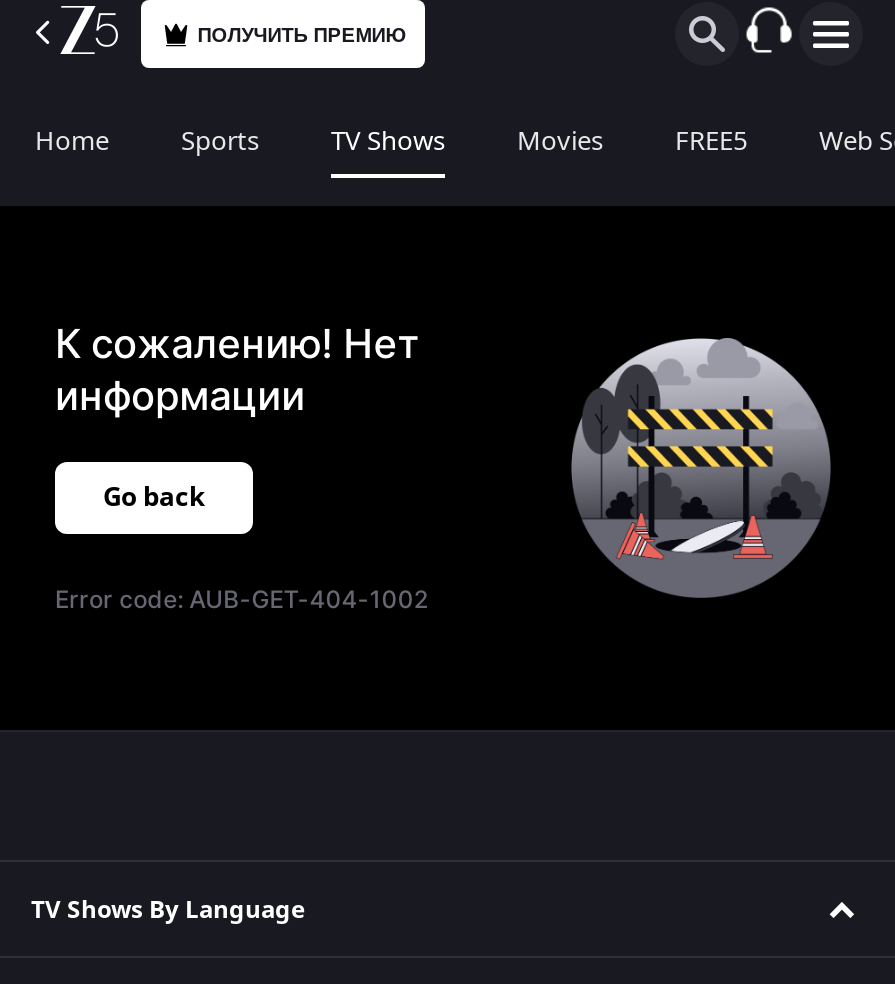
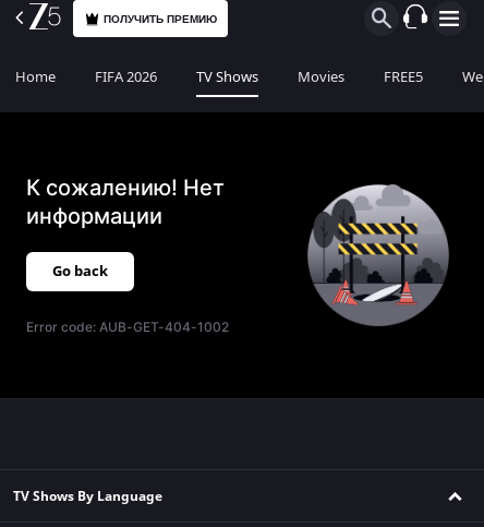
- Sports
+ FIFA 2026
